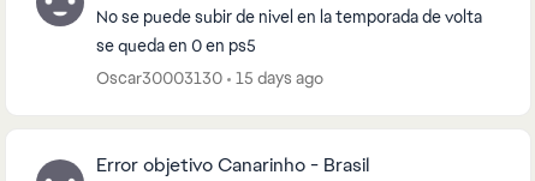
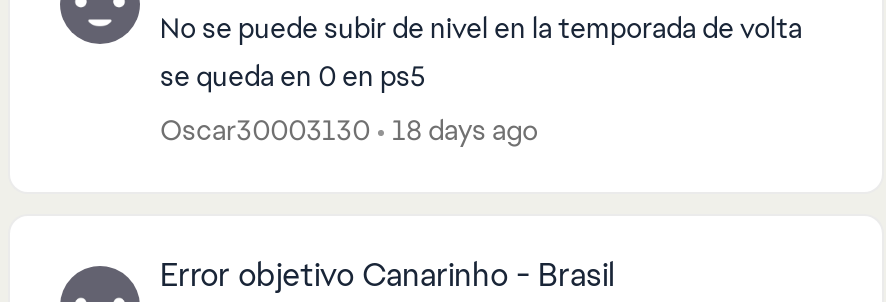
- Oscar30003130 15 days ago
+ Oscar30003130 18 days ago
